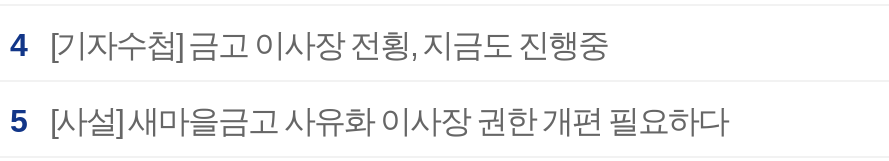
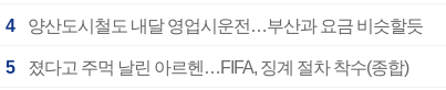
- [기자수첩] 금고 이사장 전횡, 지금도 진행중
+ 양산도시철도 내달 영업시운전…부산과 요금 비슷할듯

- [사설] 새마을금고 사유화 이사장 권한 개편 필요하다
+ 졌다고 주먹 날린 아르헨…FIFA, 징계 절차 착수(종합)
